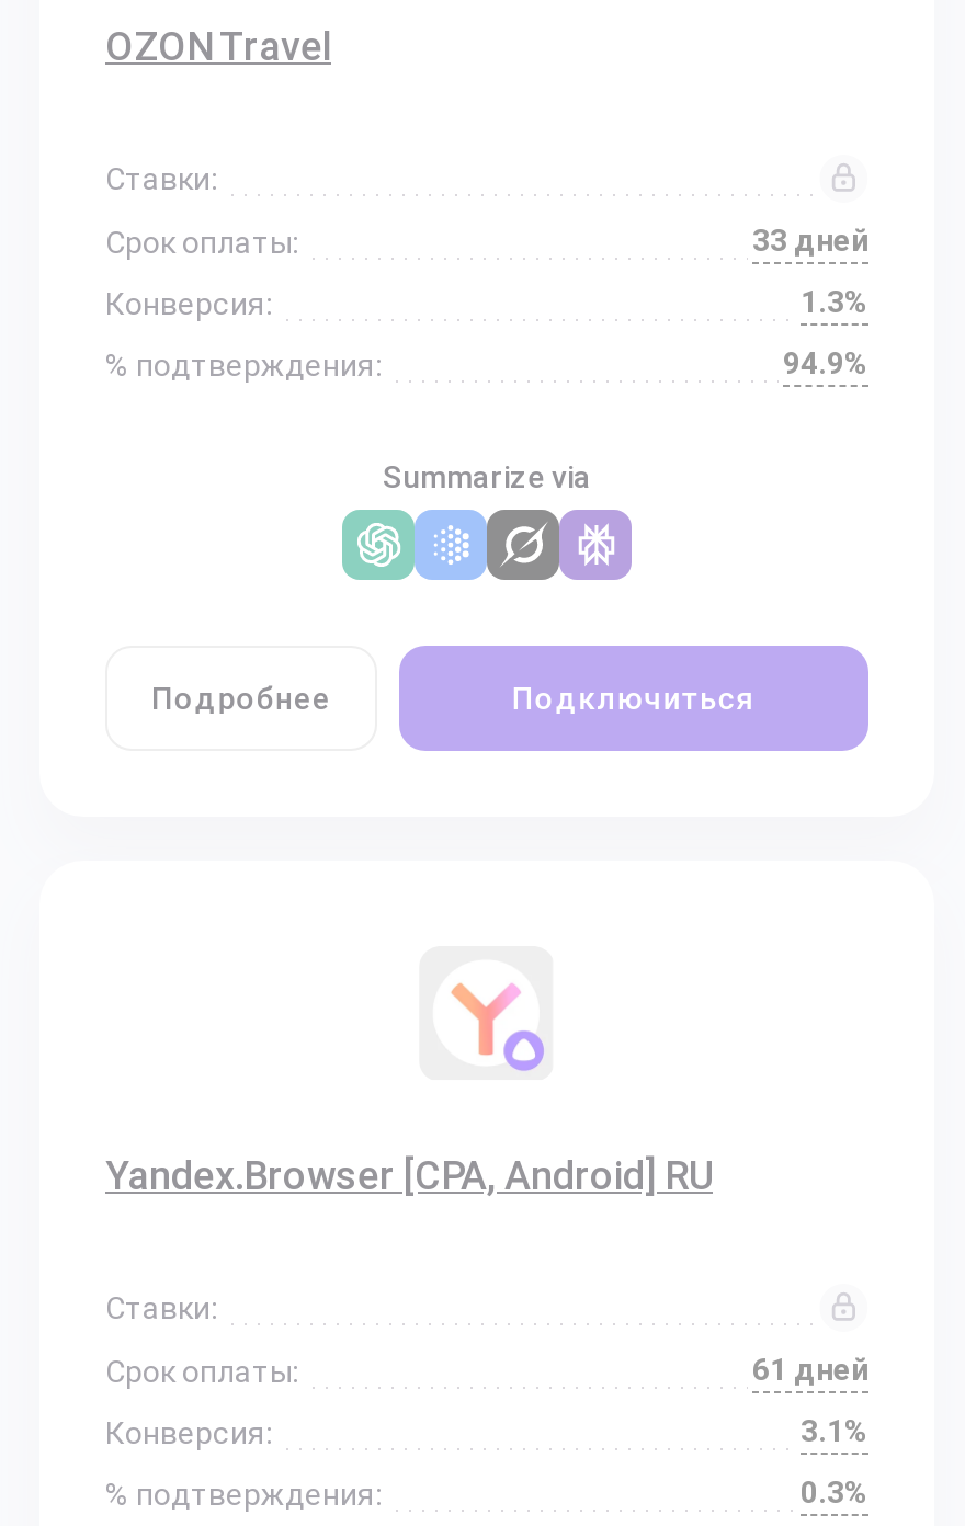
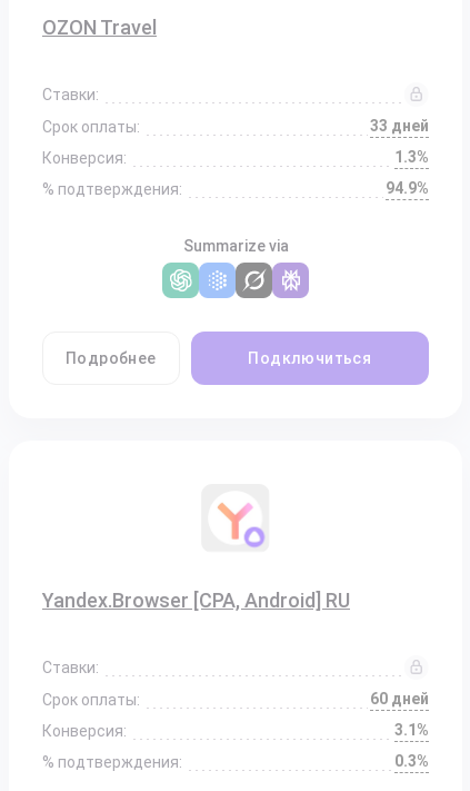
- 61 дней
+ 60 дней
